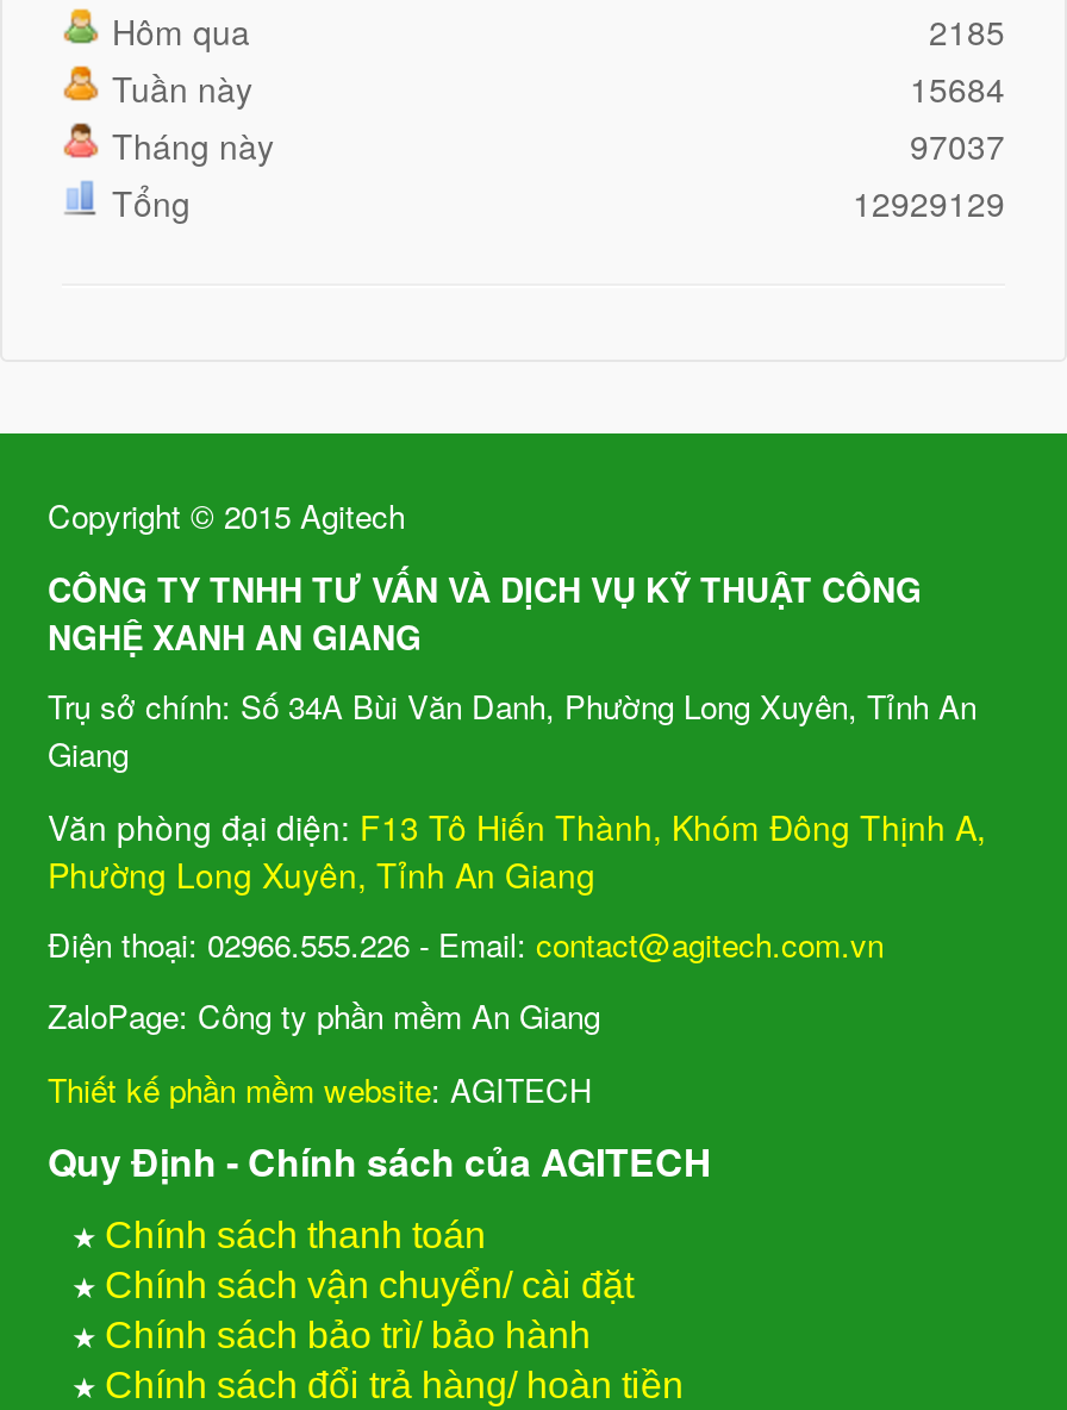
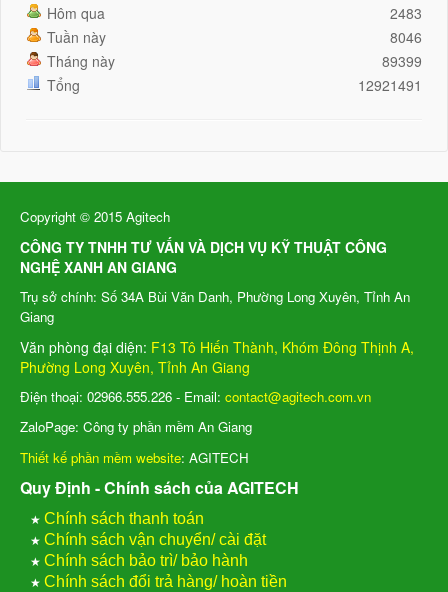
- 2185
+ 2483

- 15684
+ 8046

- 97037
+ 89399

- 12929129
+ 12921491
